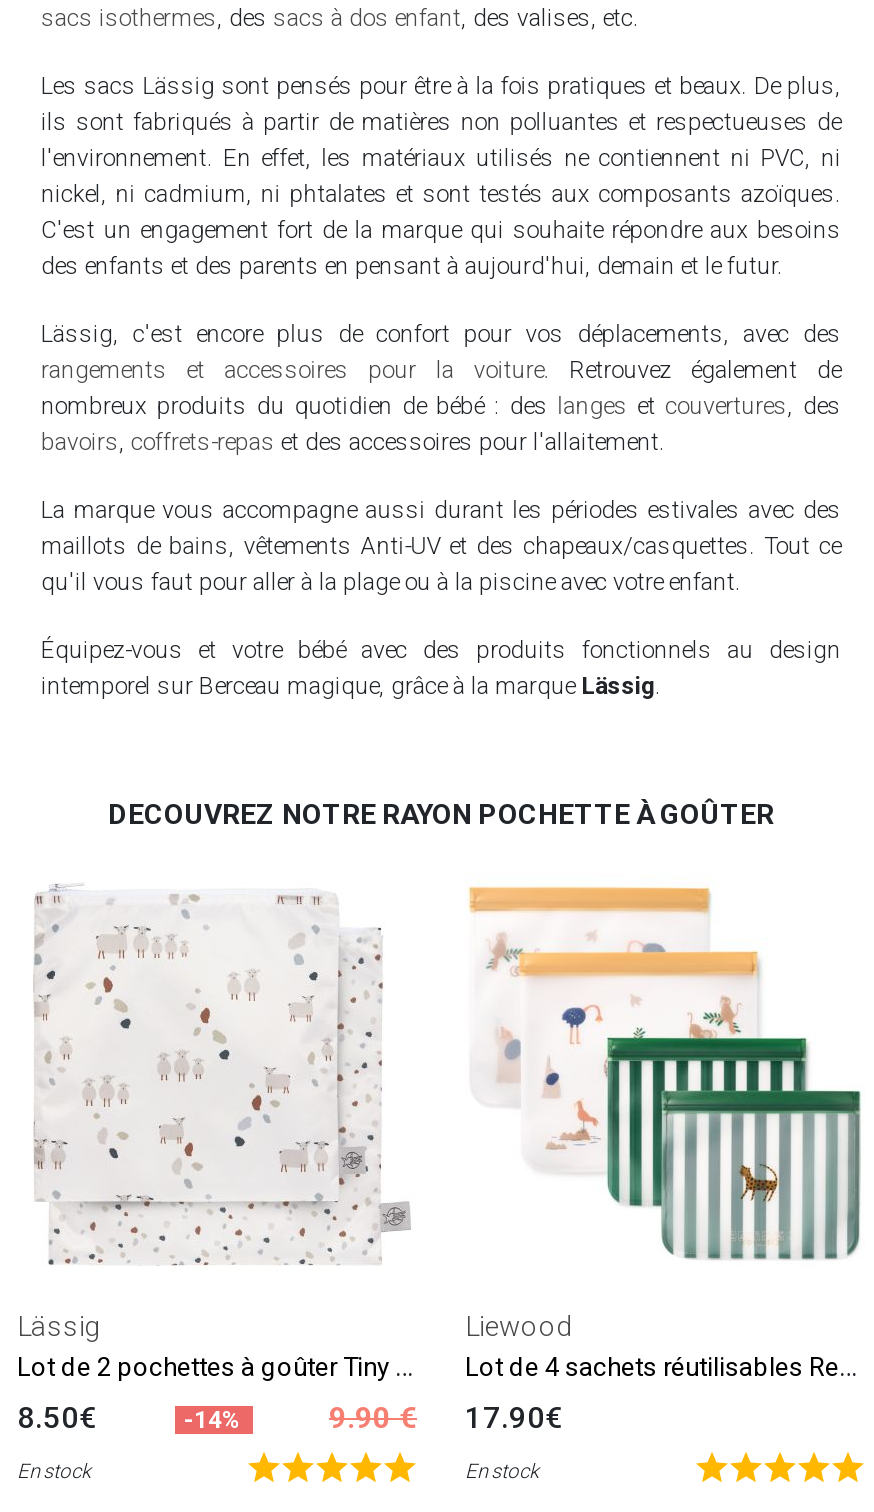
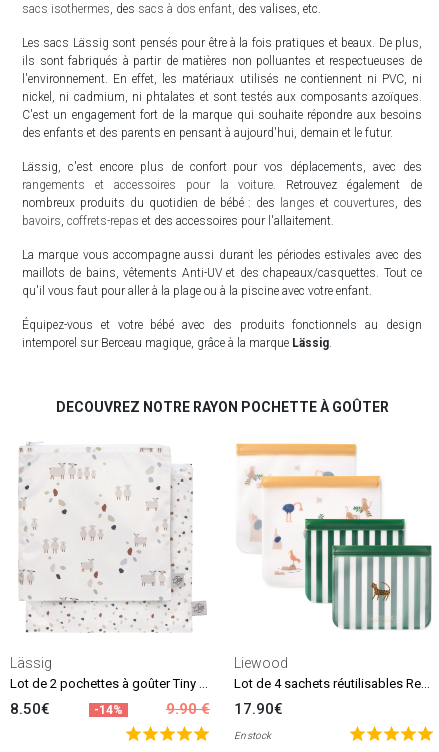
- En stock
